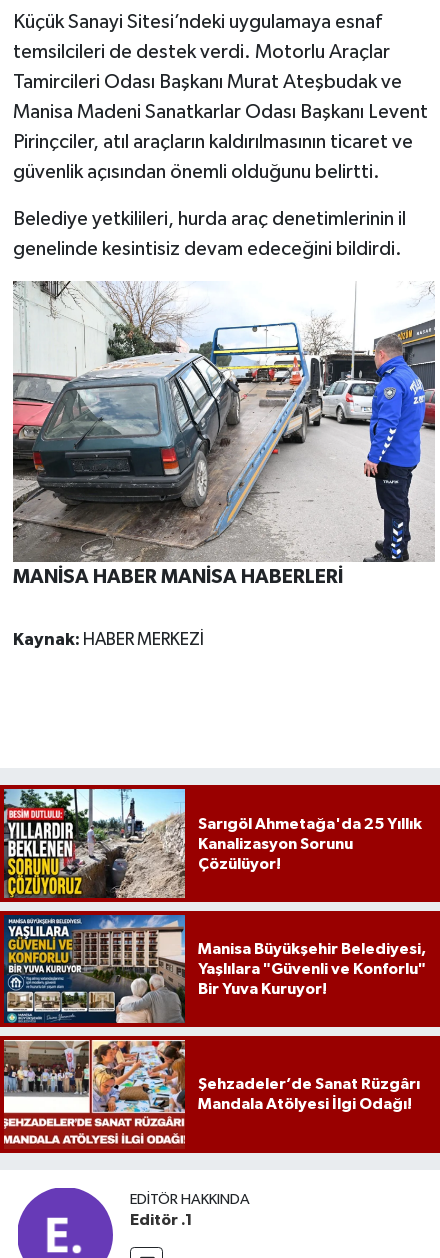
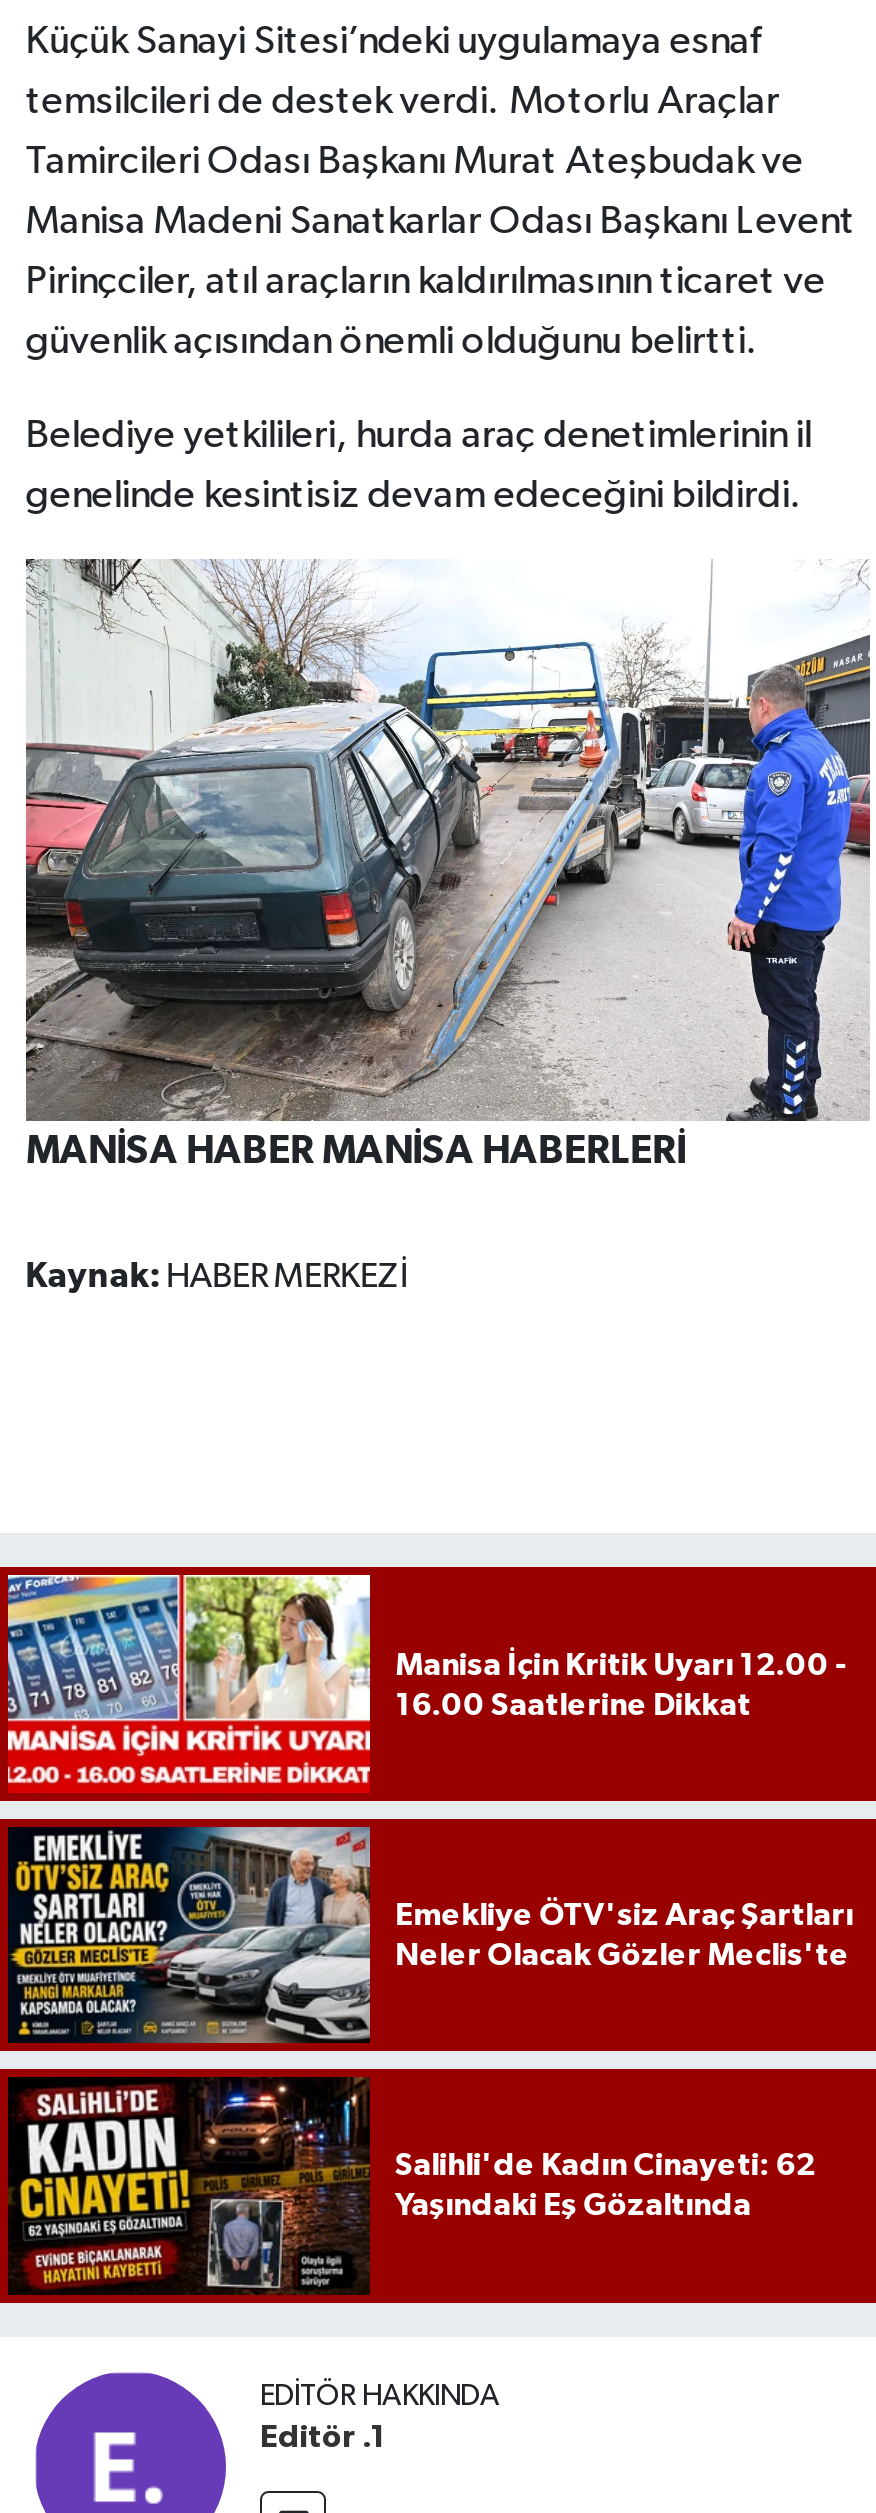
- [image]
- Sarıgöl Ahmetağa'da 25 Yıllık
- Kanalizasyon Sorunu
- Çözülüyor!
+ [image]
+ Manisa İçin Kritik Uyarı 12.00 -
+ 16.00 Saatlerine Dikkat

- [image]
- Manisa Büyükşehir Belediyesi,
- Yaşlılara "Güvenli ve Konforlu"
- Bir Yuva Kuruyor!
+ [image]
+ Emekliye ÖTV'siz Araç Şartları
+ Neler Olacak Gözler Meclis'te

- [image]
- Şehzadeler’de Sanat Rüzgârı
- Mandala Atölyesi İlgi Odağı!
+ [image]
+ Salihli'de Kadın Cinayeti: 62
+ Yaşındaki Eş Gözaltında
